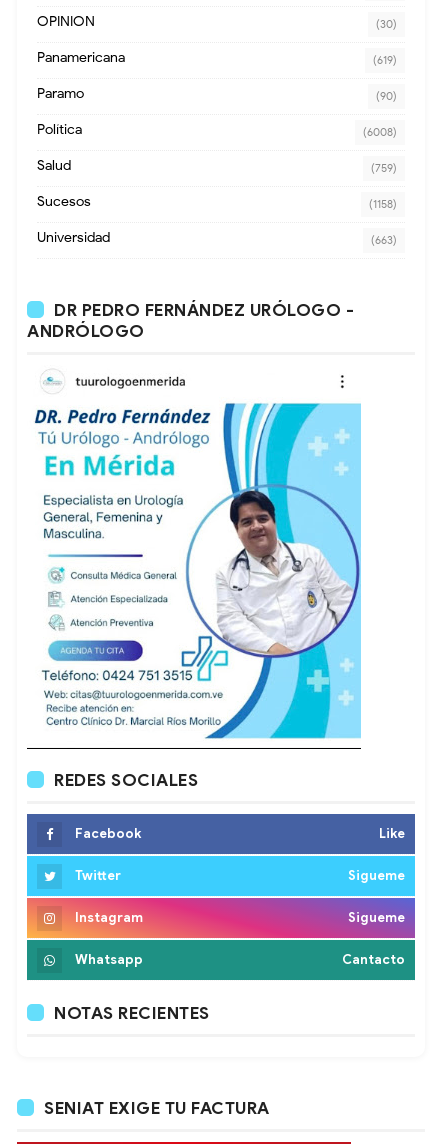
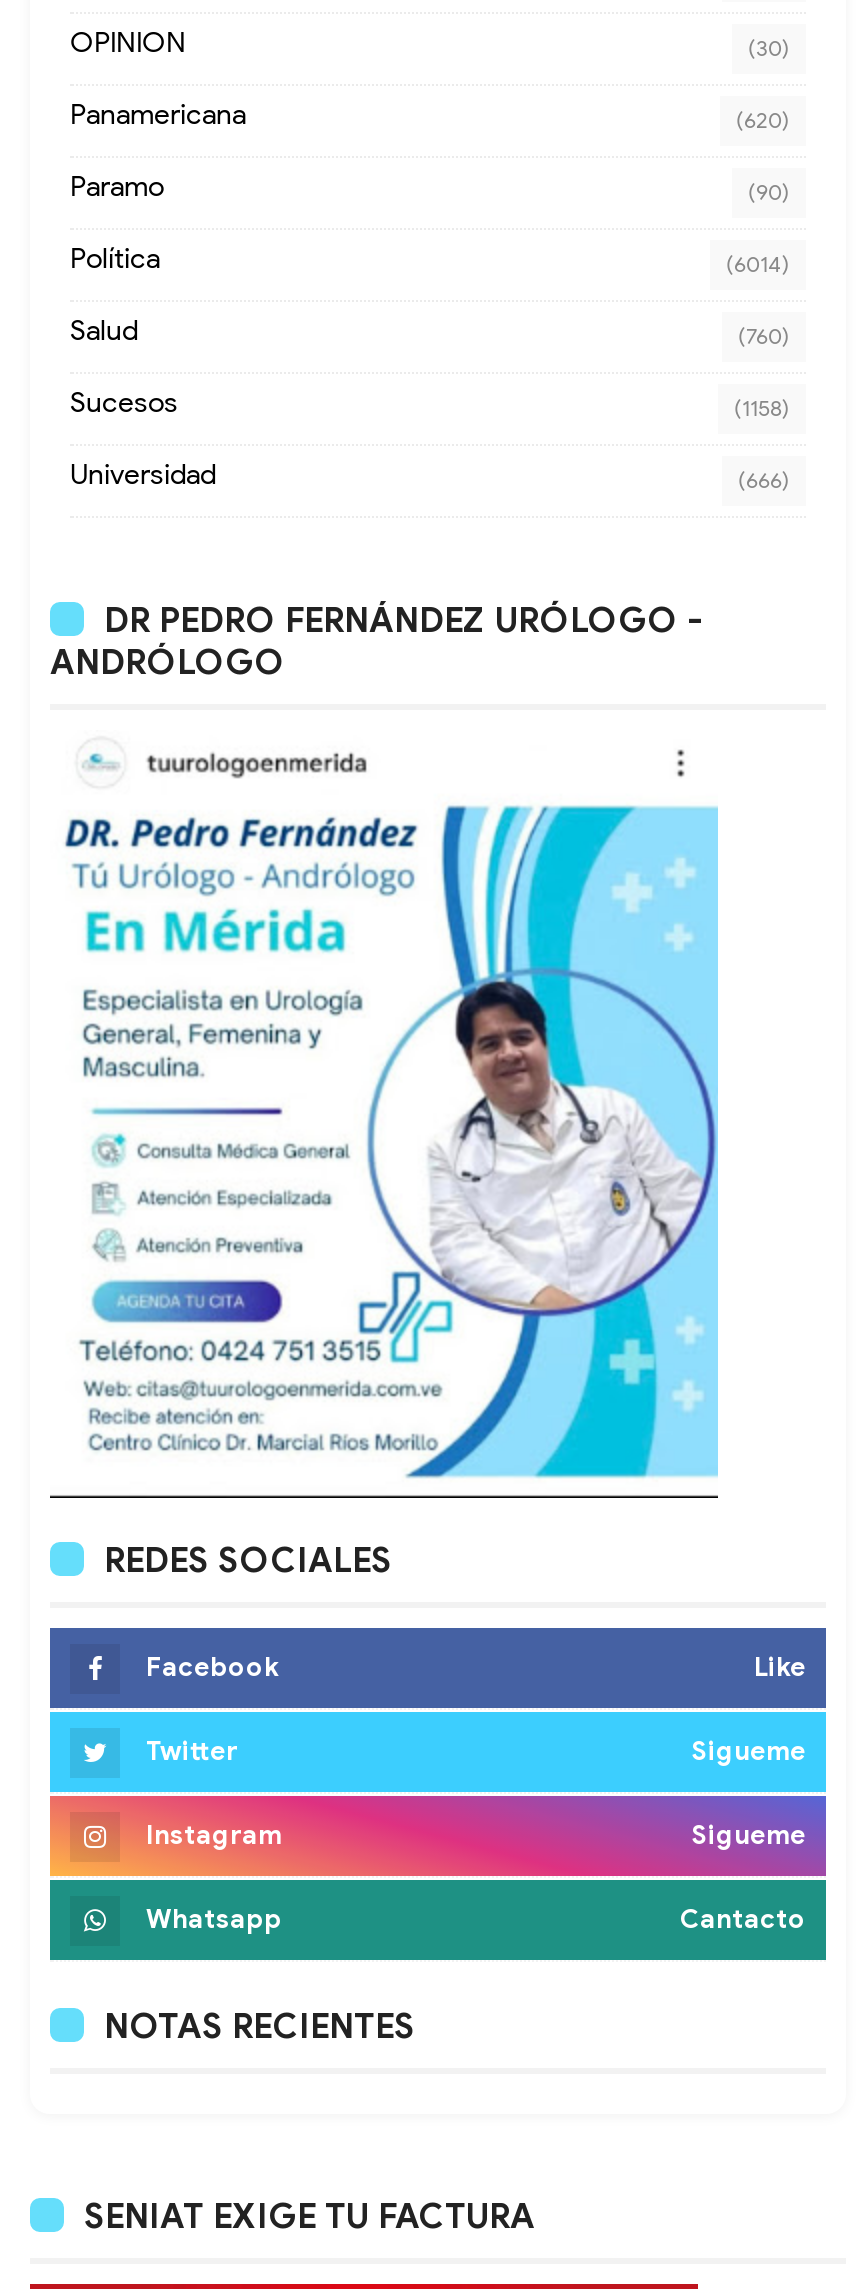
- (619)
+ (620)

- (6008)
+ (6014)

- (759)
+ (760)

- (663)
+ (666)
